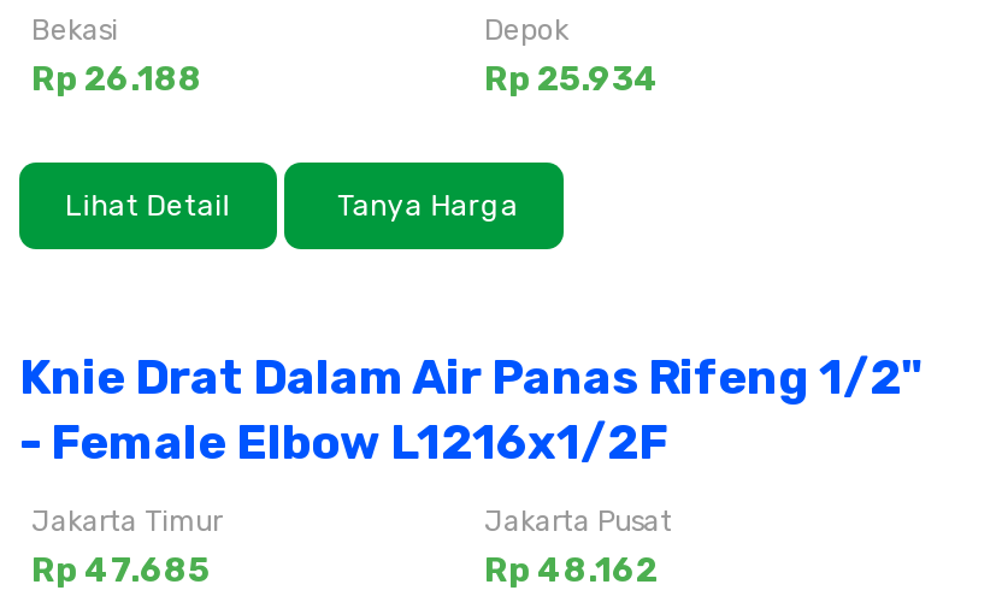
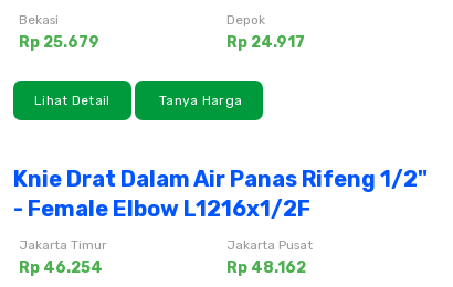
- Rp 26.188
+ Rp 25.679

- Rp 25.934
+ Rp 24.917

- Rp 47.685
+ Rp 46.254
